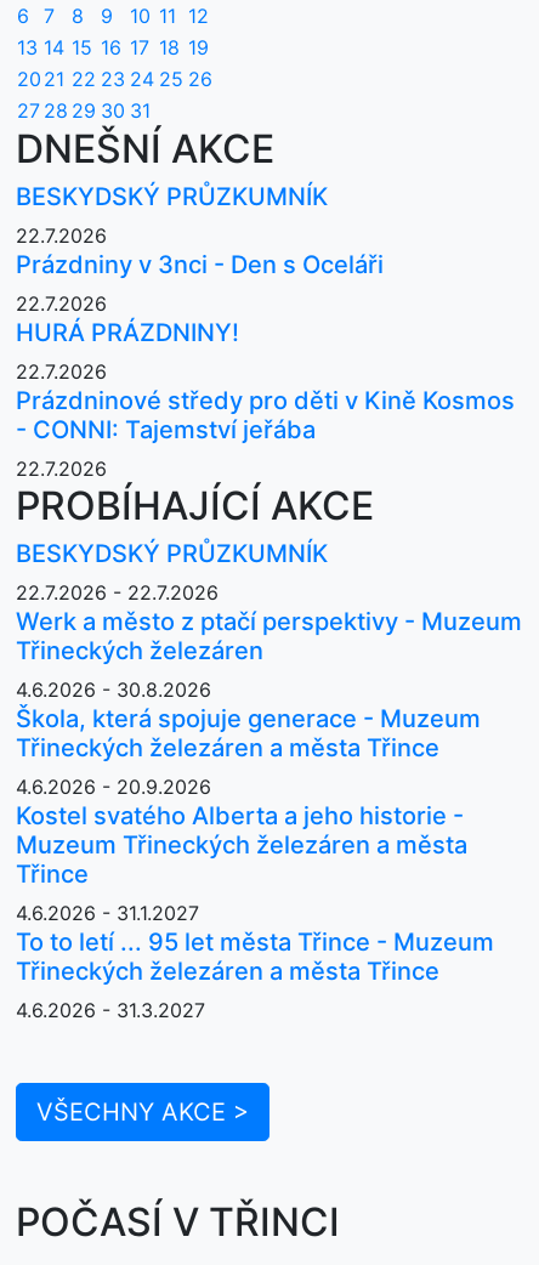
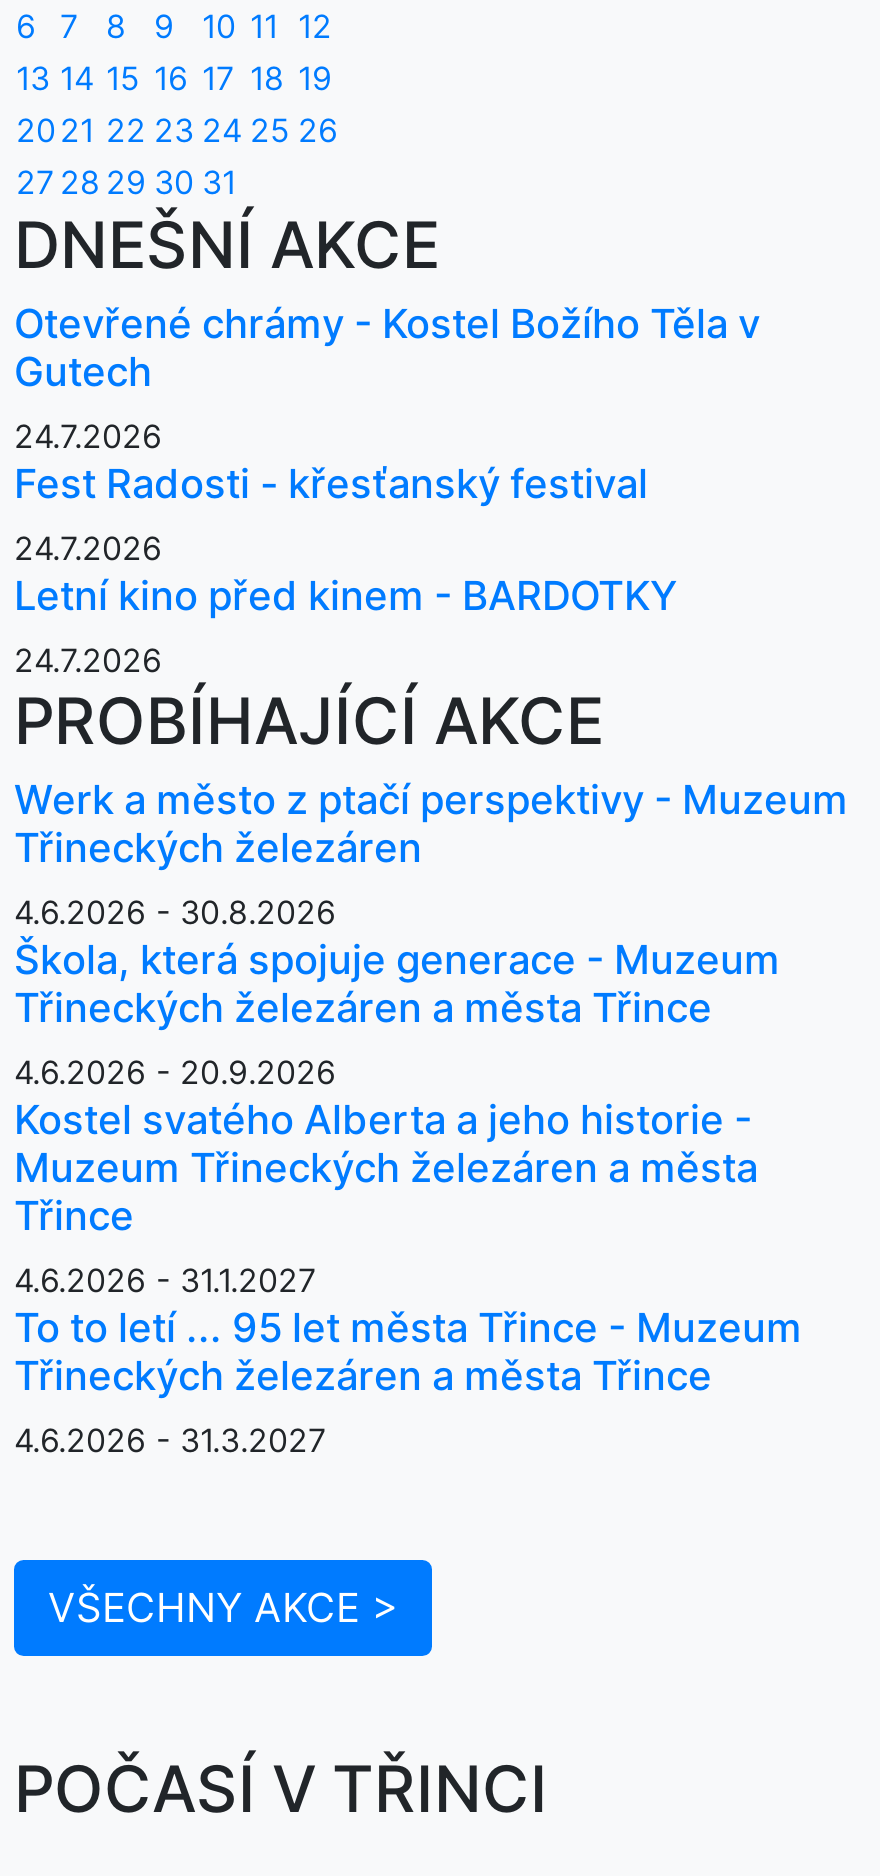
- BESKYDSKÝ PRŮZKUMNÍK
- 22.7.2026
- Prázdniny v 3nci - Den s Oceláři
- 22.7.2026
- HURÁ PRÁZDNINY!
- 22.7.2026
- Prázdninové středy pro děti v Kině Kosmos
- - CONNI: Tajemství jeřába
- 22.7.2026
+ Otevřené chrámy - Kostel Božího Těla v
+ Gutech
+ 24.7.2026
+ Fest Radosti - křesťanský festival
+ 24.7.2026
+ Letní kino před kinem - BARDOTKY
+ 24.7.2026

- BESKYDSKÝ PRŮZKUMNÍK
- 22.7.2026 - 22.7.2026
